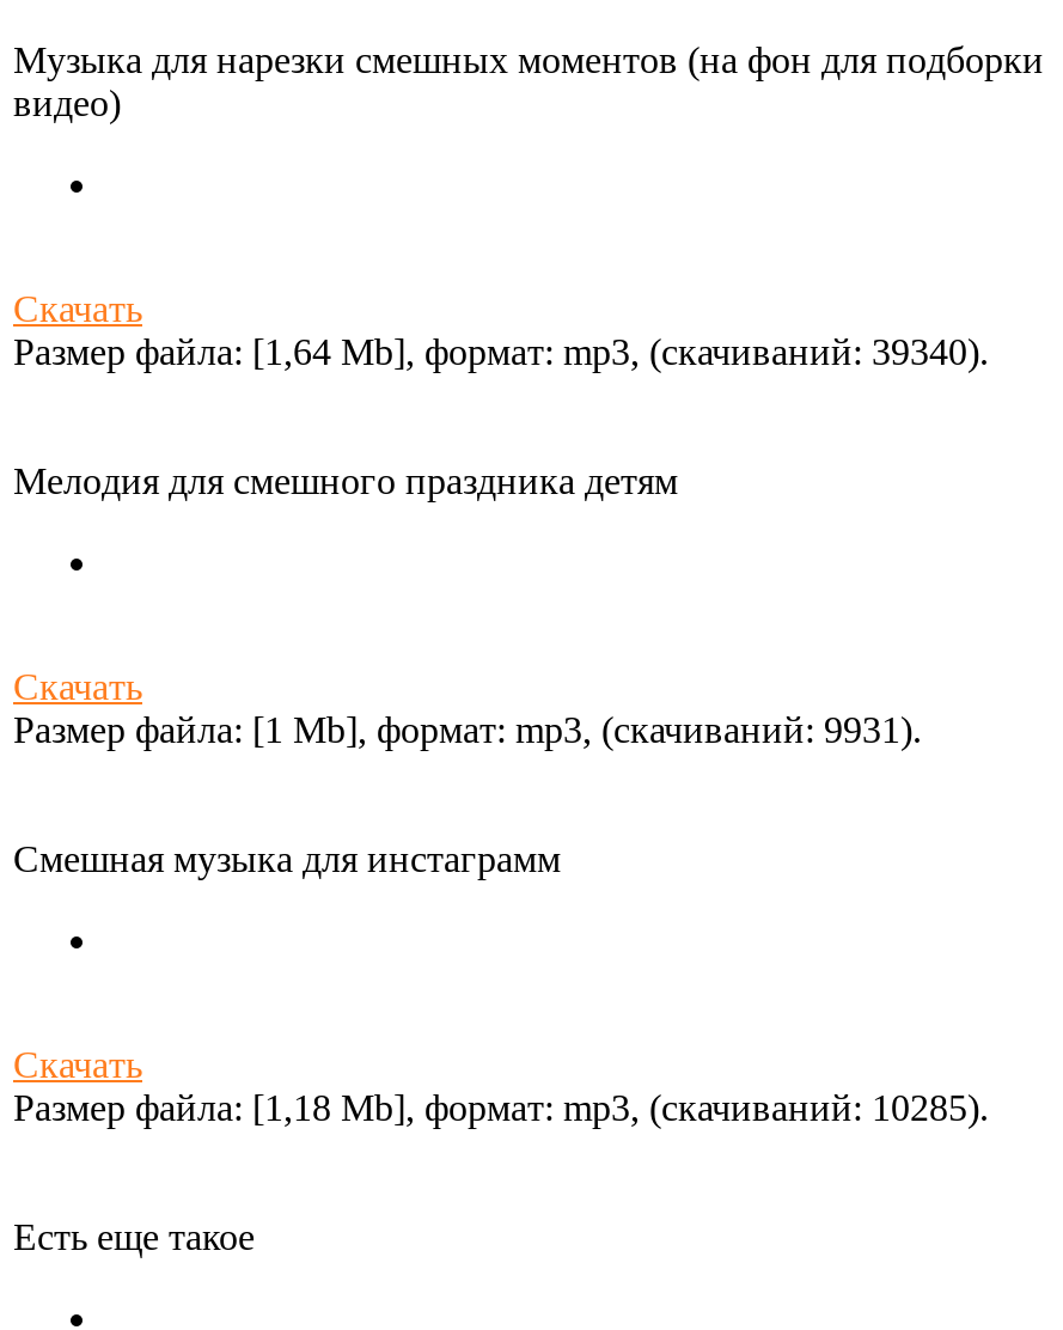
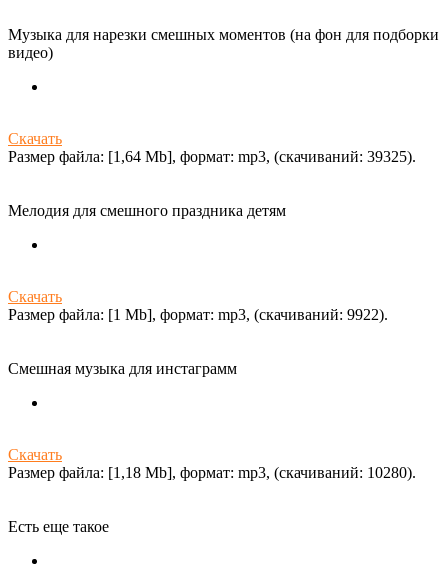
- Размер файла: [1,64 Mb], формат: mp3, (cкачиваний: 39340).
+ Размер файла: [1,64 Mb], формат: mp3, (cкачиваний: 39325).

- Размер файла: [1 Mb], формат: mp3, (cкачиваний: 9931).
+ Размер файла: [1 Mb], формат: mp3, (cкачиваний: 9922).

- Размер файла: [1,18 Mb], формат: mp3, (cкачиваний: 10285).
+ Размер файла: [1,18 Mb], формат: mp3, (cкачиваний: 10280).
